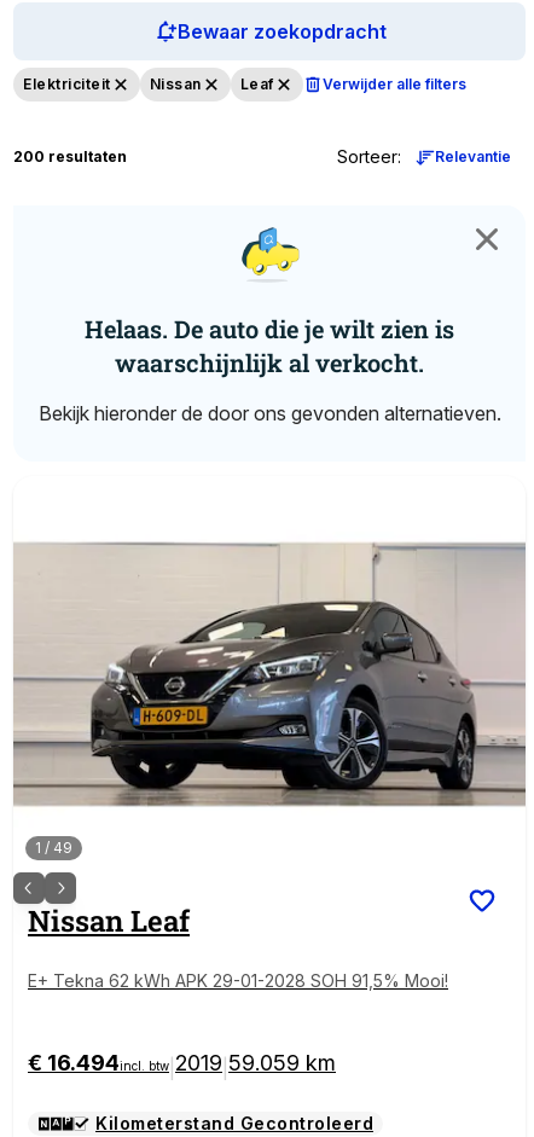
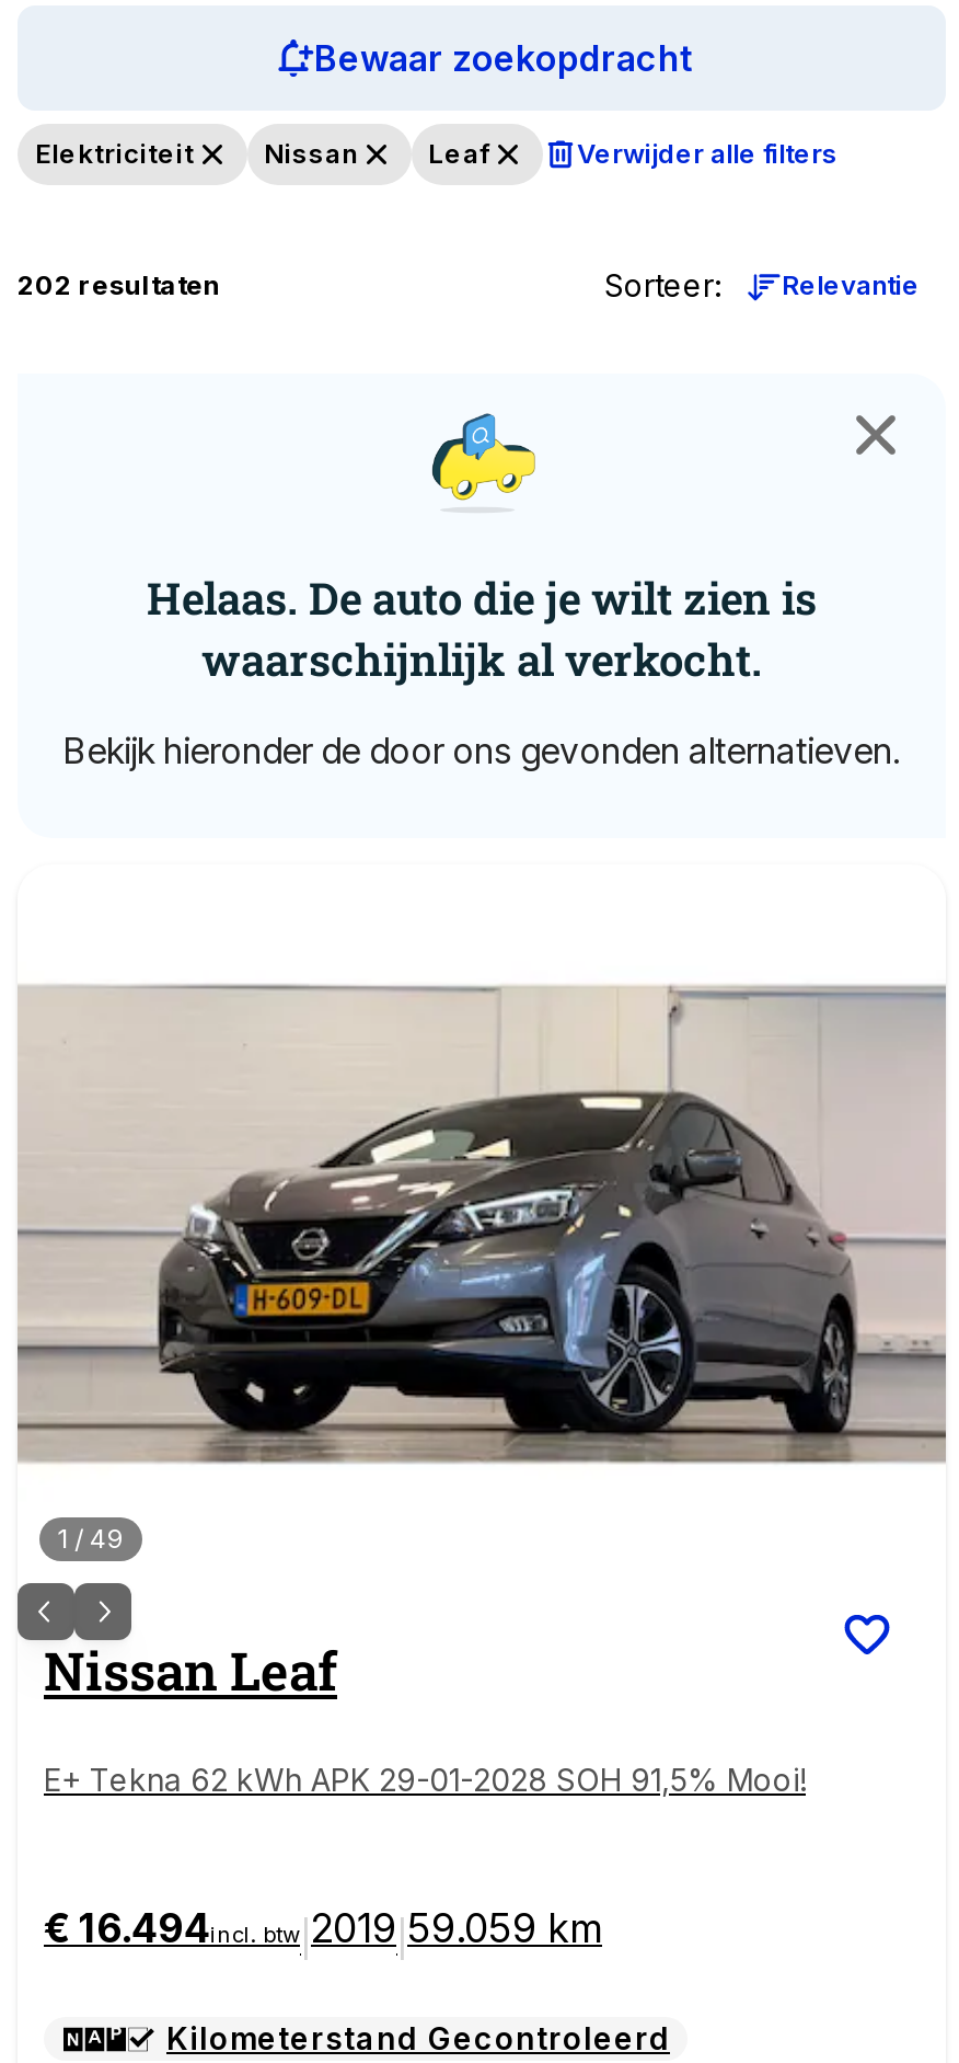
- 200 resultaten
+ 202 resultaten
